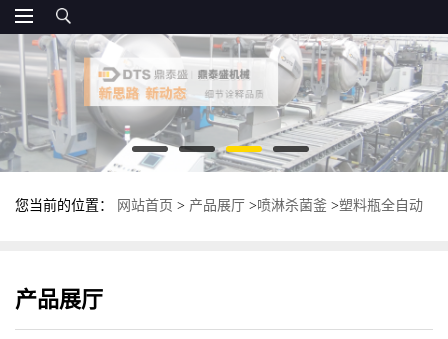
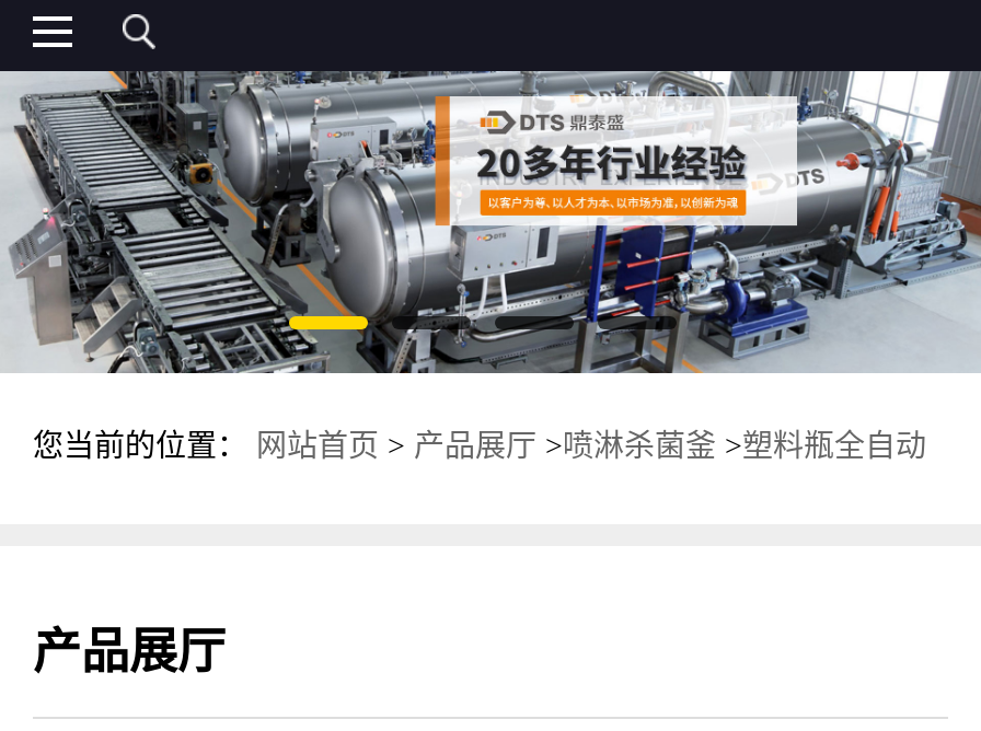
- [image]
+ [image]
